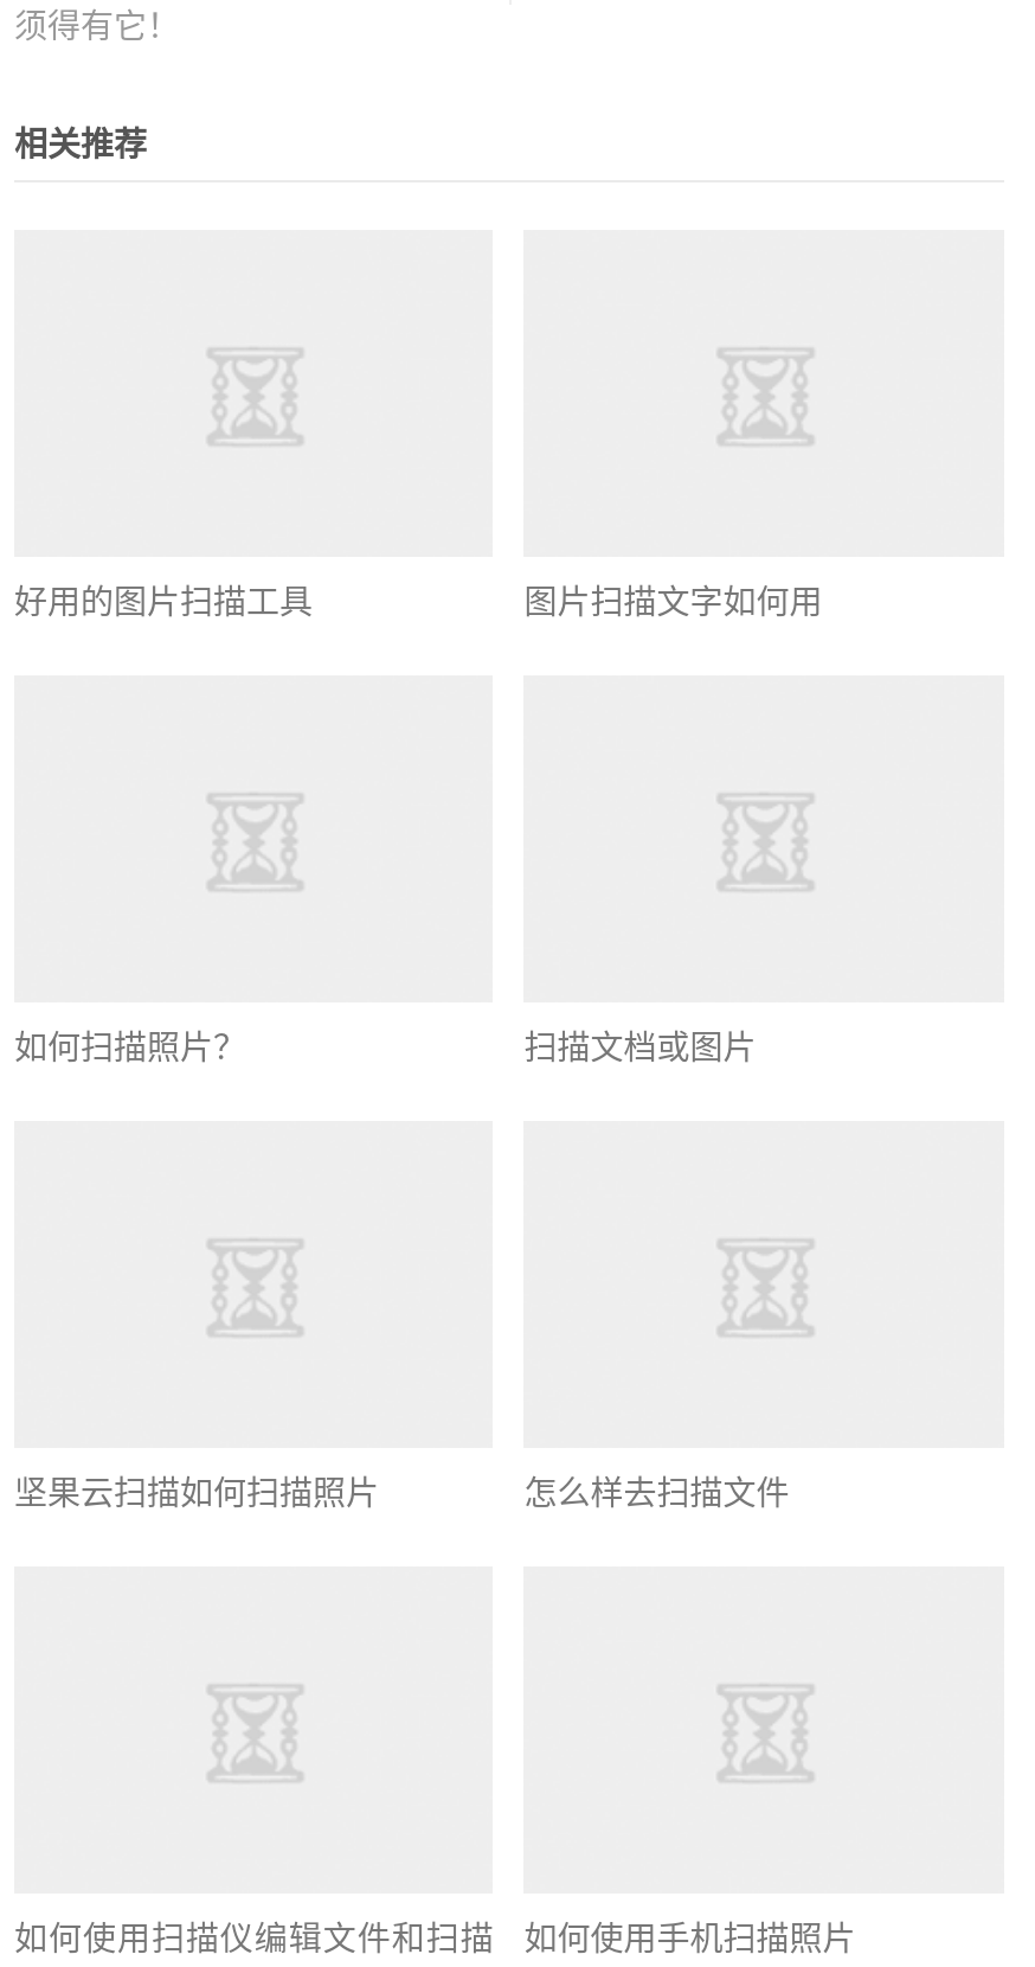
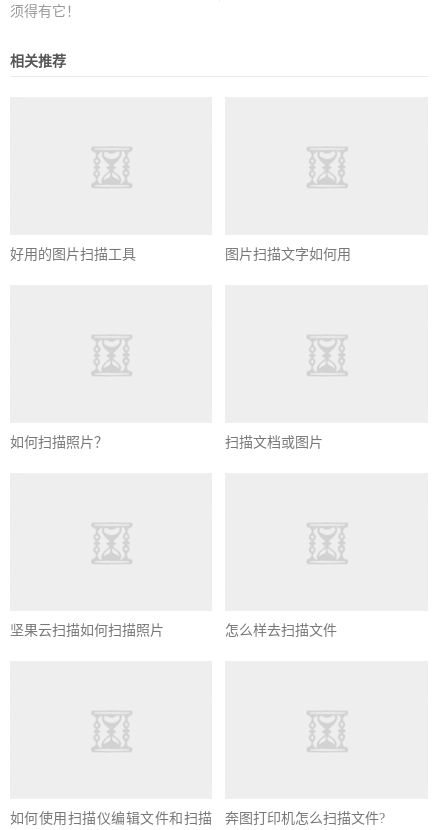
- 如何使用手机扫描照片
+ 奔图打印机怎么扫描文件?
